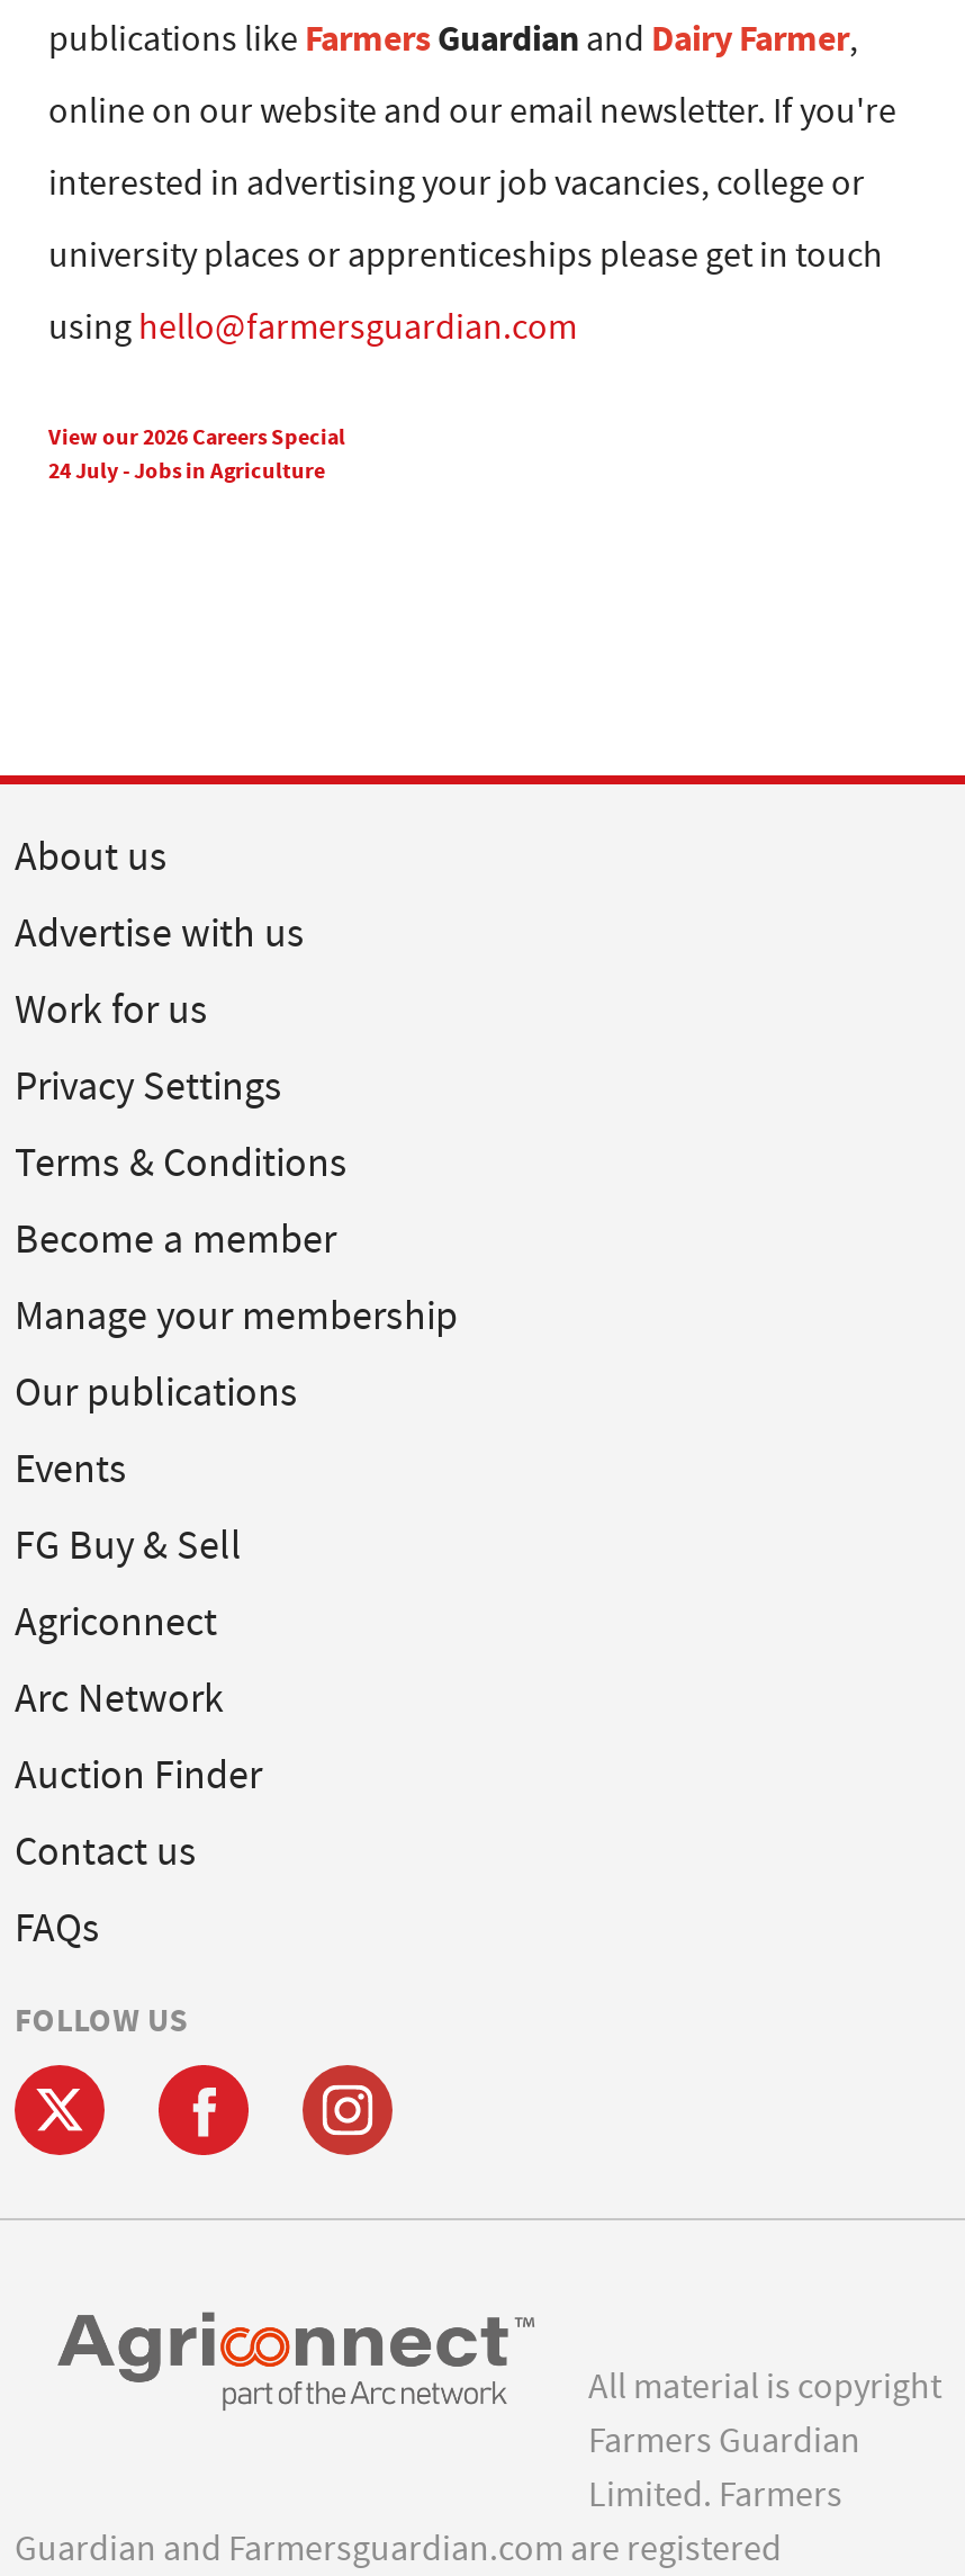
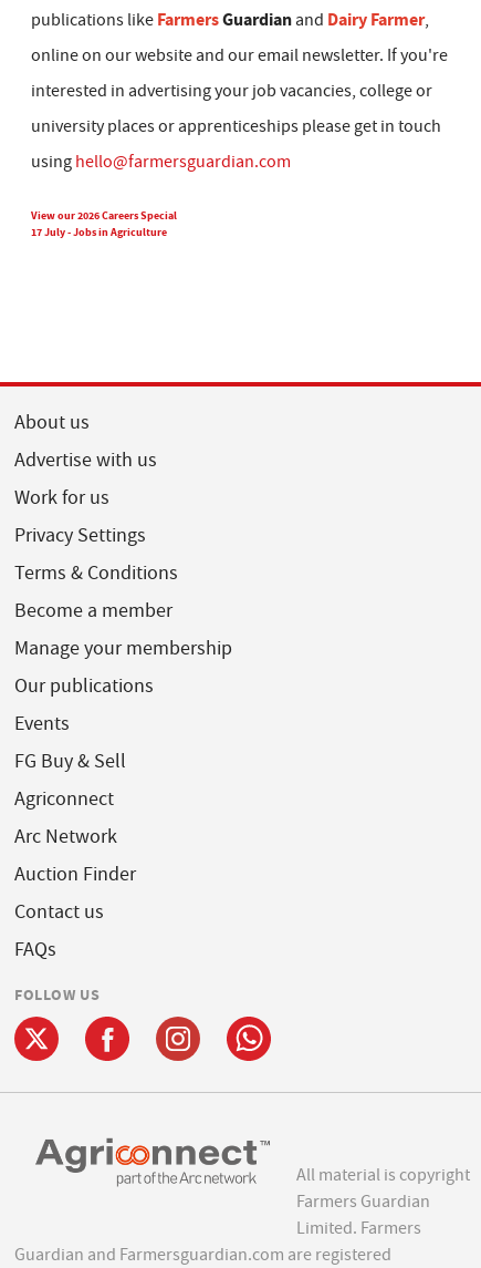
- 24 July - Jobs in Agriculture
+ 17 July - Jobs in Agriculture

+ [image]
